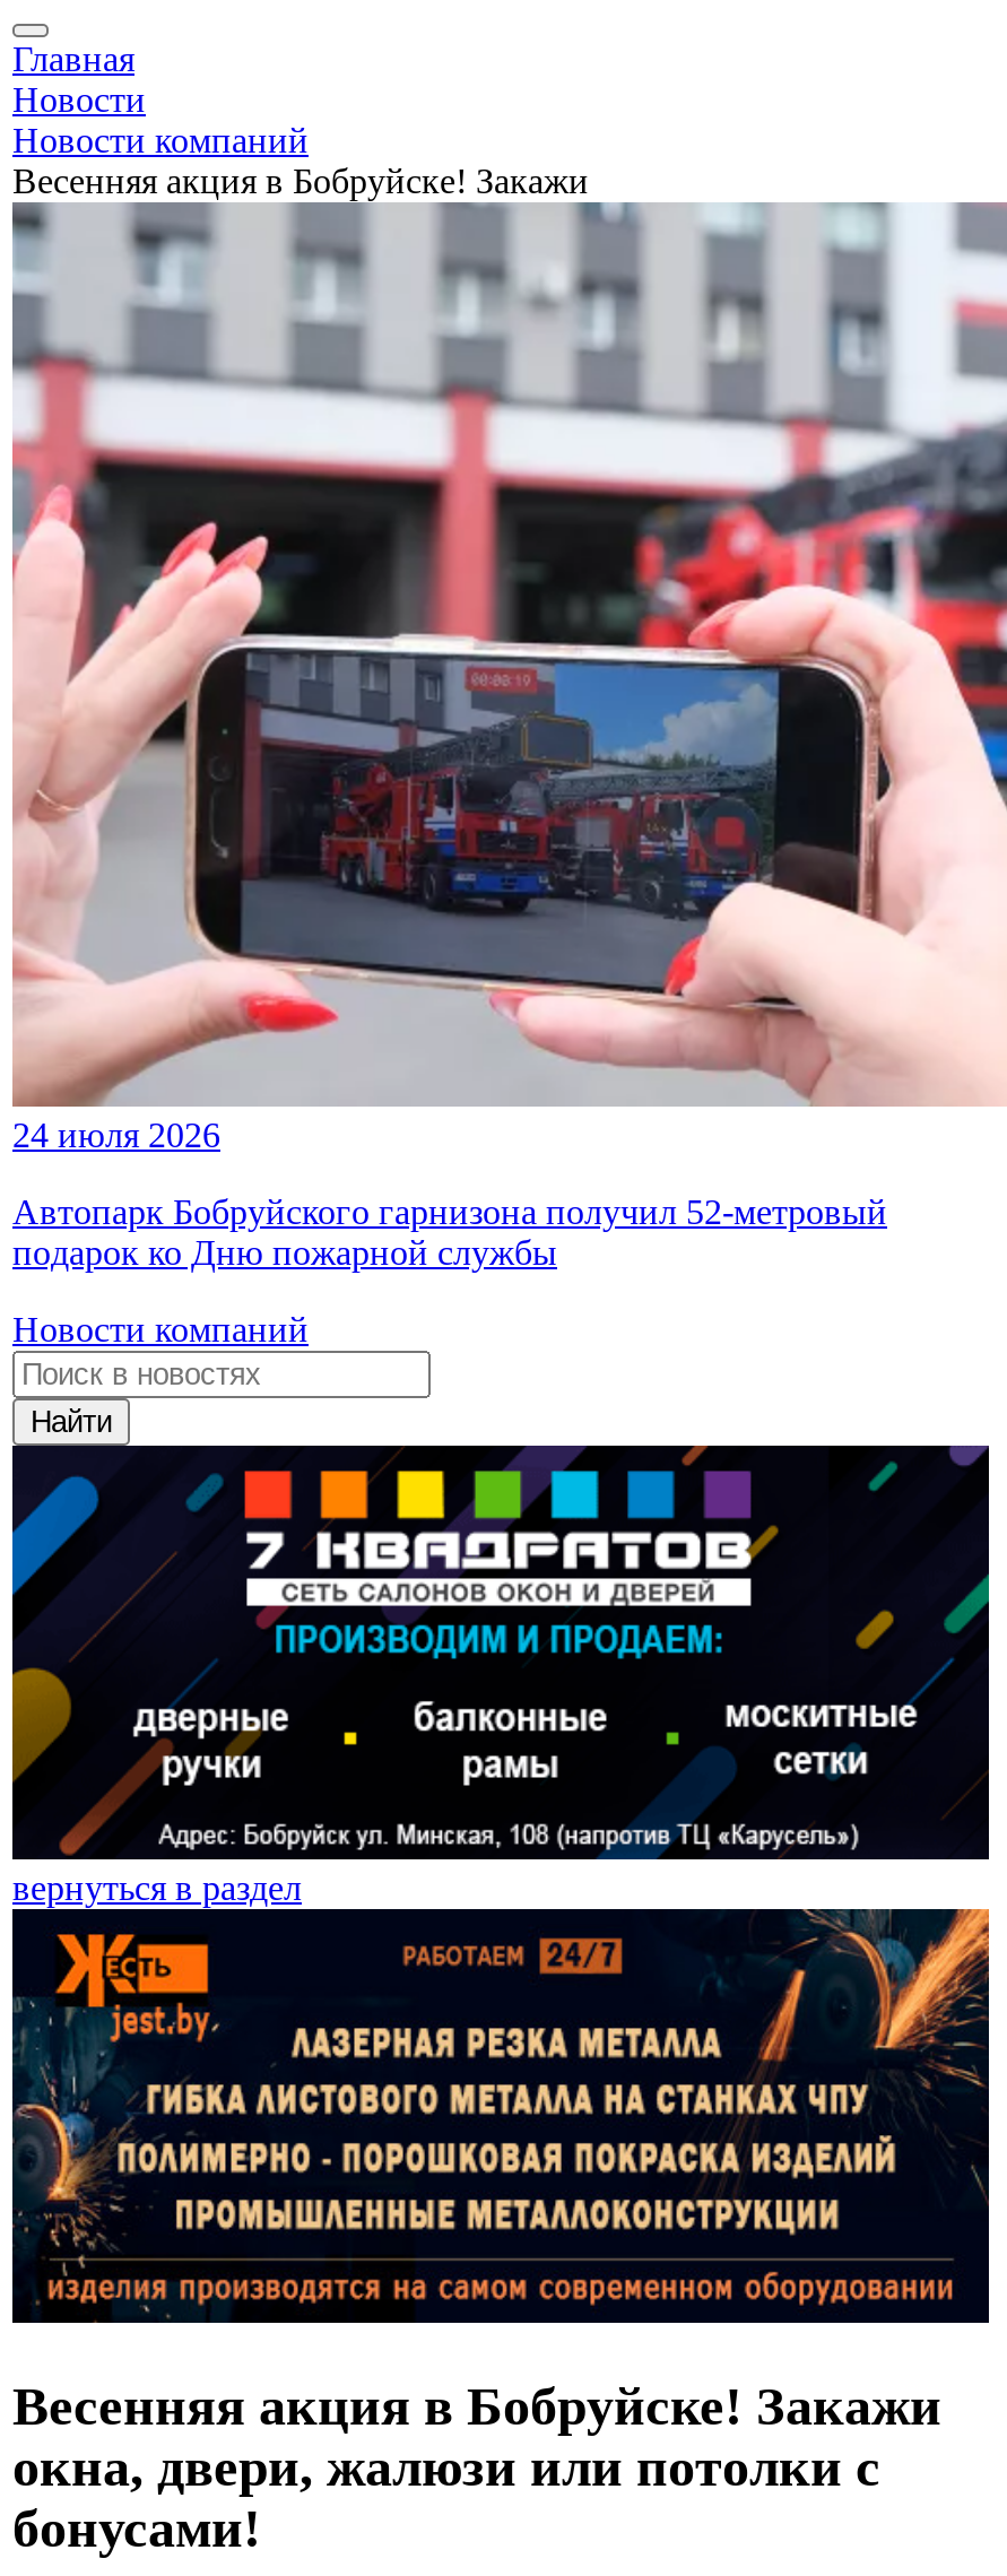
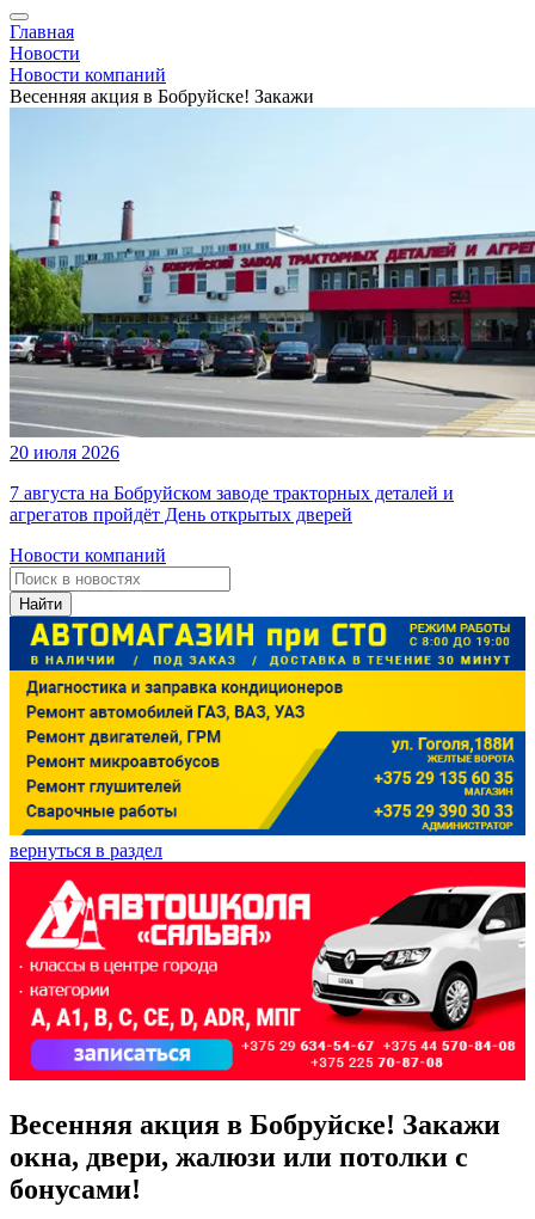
- [image]
- 24 июля 2026
+ [image]
+ 20 июля 2026

- Автопарк Бобруйского гарнизона получил 52-метровый
- подарок ко Дню пожарной службы
+ 7 августа на Бобруйском заводе тракторных деталей и
+ агрегатов пройдёт День открытых дверей

- [image]
+ [image]

- [image]
+ [image]
